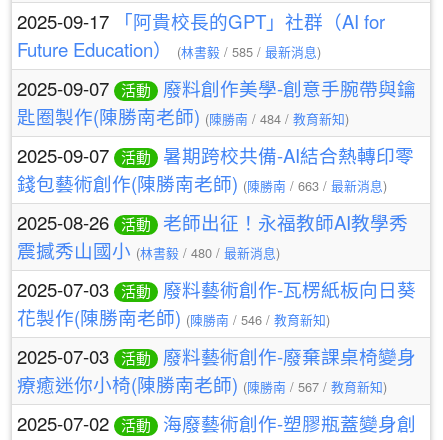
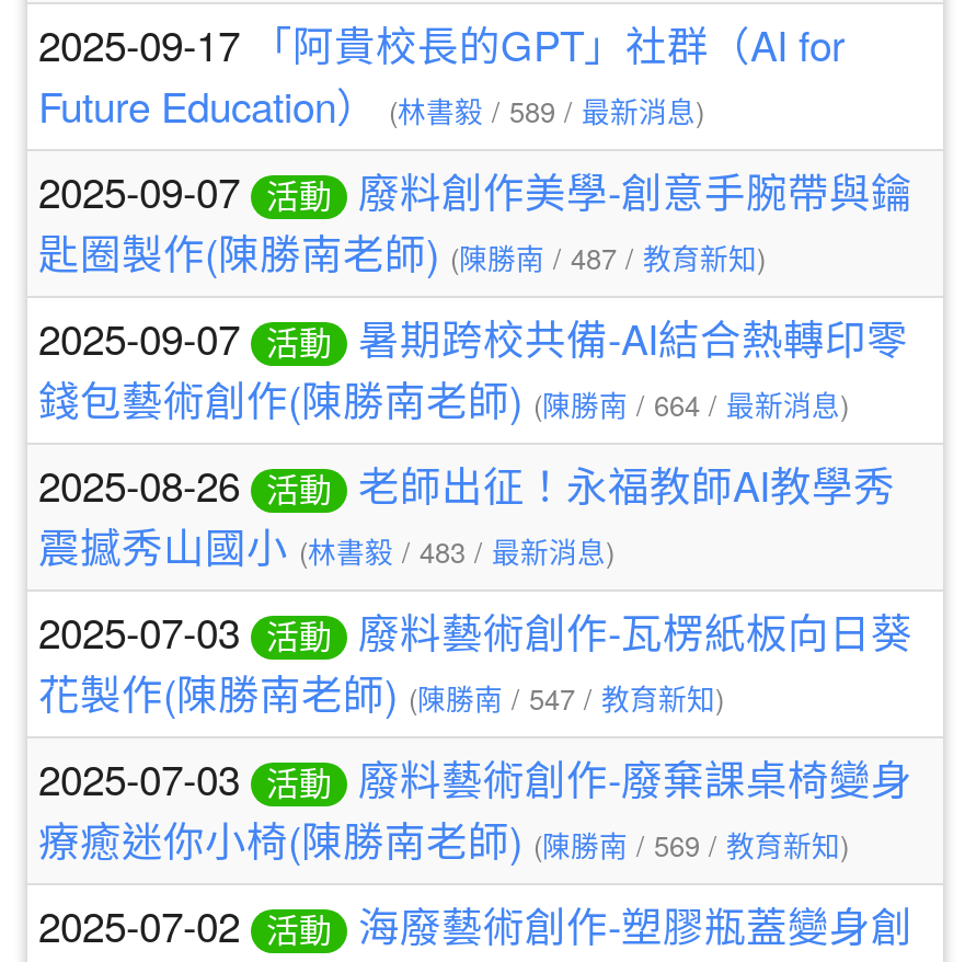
- Future Education） (林書毅/ 585 /最新消息)
+ Future Education） (林書毅/ 589 /最新消息)

- 匙圈製作(陳勝南老師) (陳勝南/ 484 /教育新知)
+ 匙圈製作(陳勝南老師) (陳勝南/ 487 /教育新知)

- 錢包藝術創作(陳勝南老師) (陳勝南/ 663 /最新消息)
+ 錢包藝術創作(陳勝南老師) (陳勝南/ 664 /最新消息)

- 震撼秀山國小 (林書毅/ 480 /最新消息)
+ 震撼秀山國小 (林書毅/ 483 /最新消息)

- 花製作(陳勝南老師) (陳勝南/ 546 /教育新知)
+ 花製作(陳勝南老師) (陳勝南/ 547 /教育新知)

- 療癒迷你小椅(陳勝南老師) (陳勝南/ 567 /教育新知)
+ 療癒迷你小椅(陳勝南老師) (陳勝南/ 569 /教育新知)
